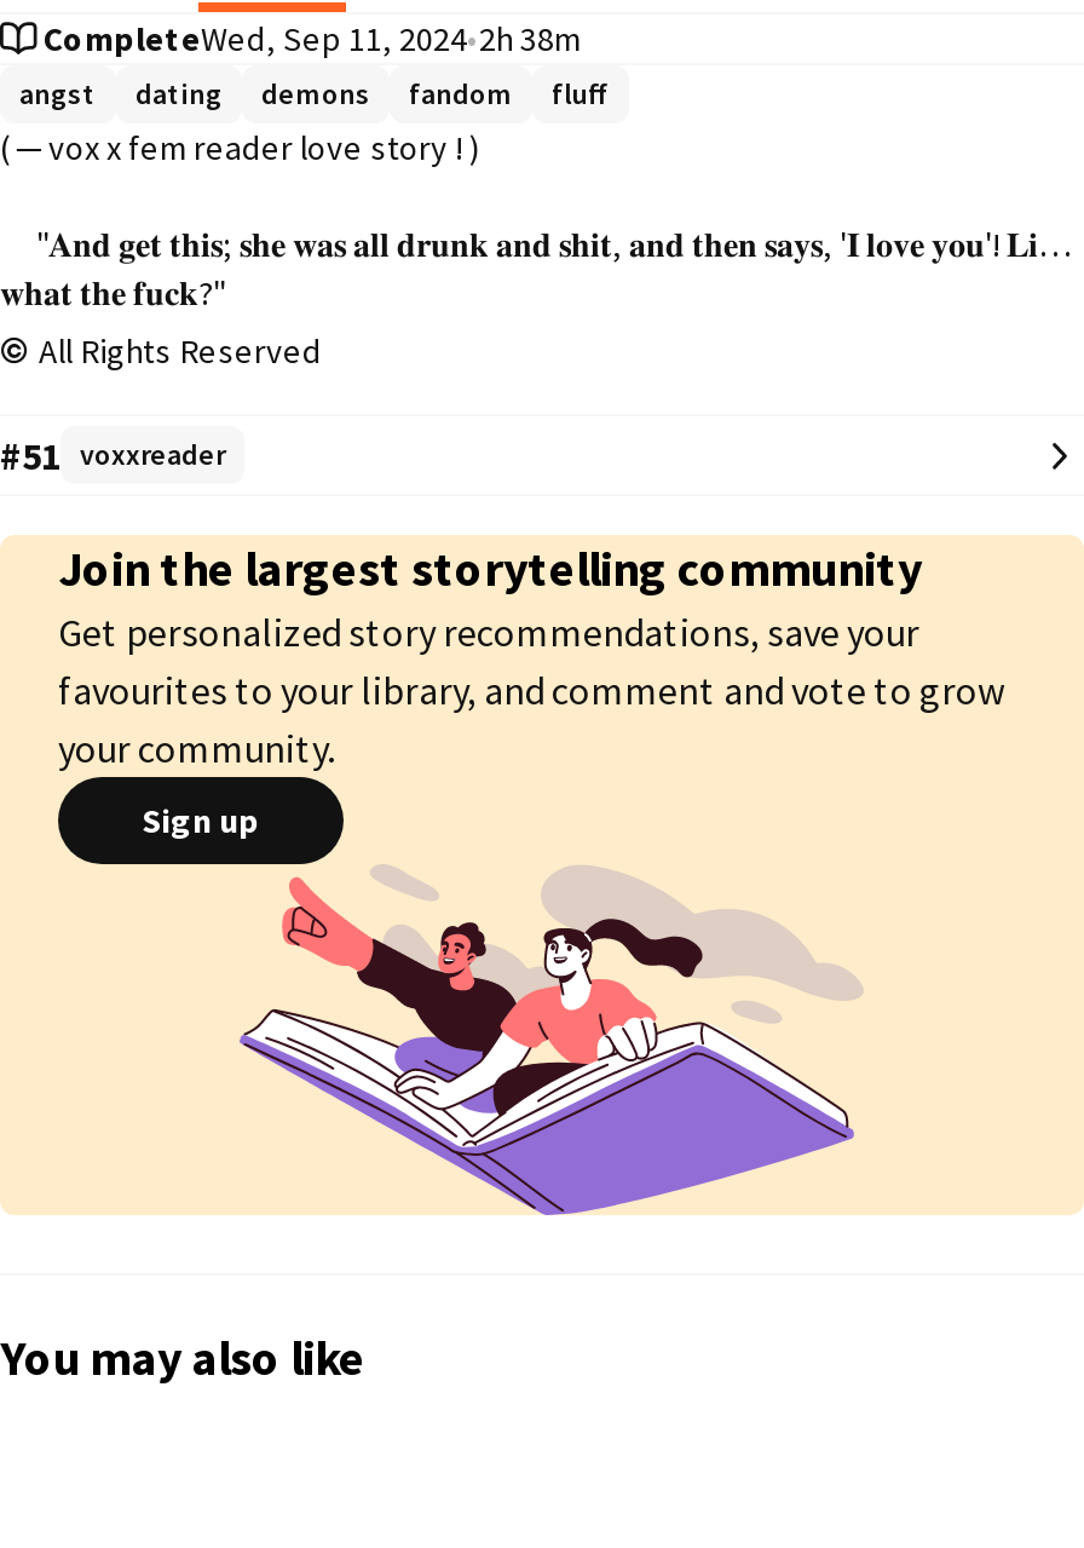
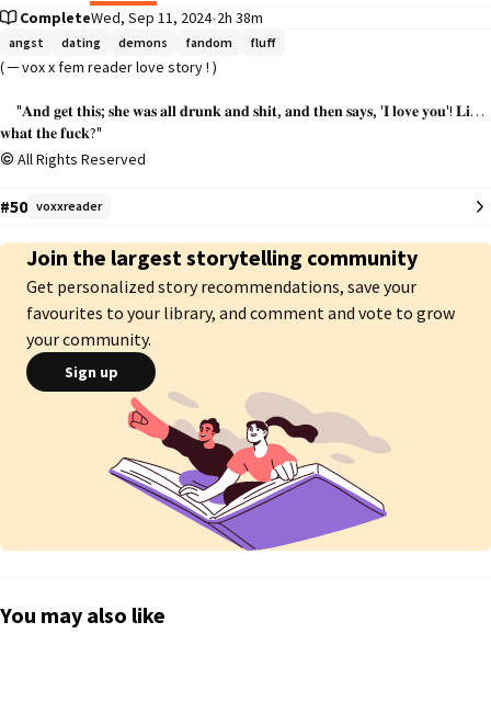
- #51 voxxreader
+ #50 voxxreader
